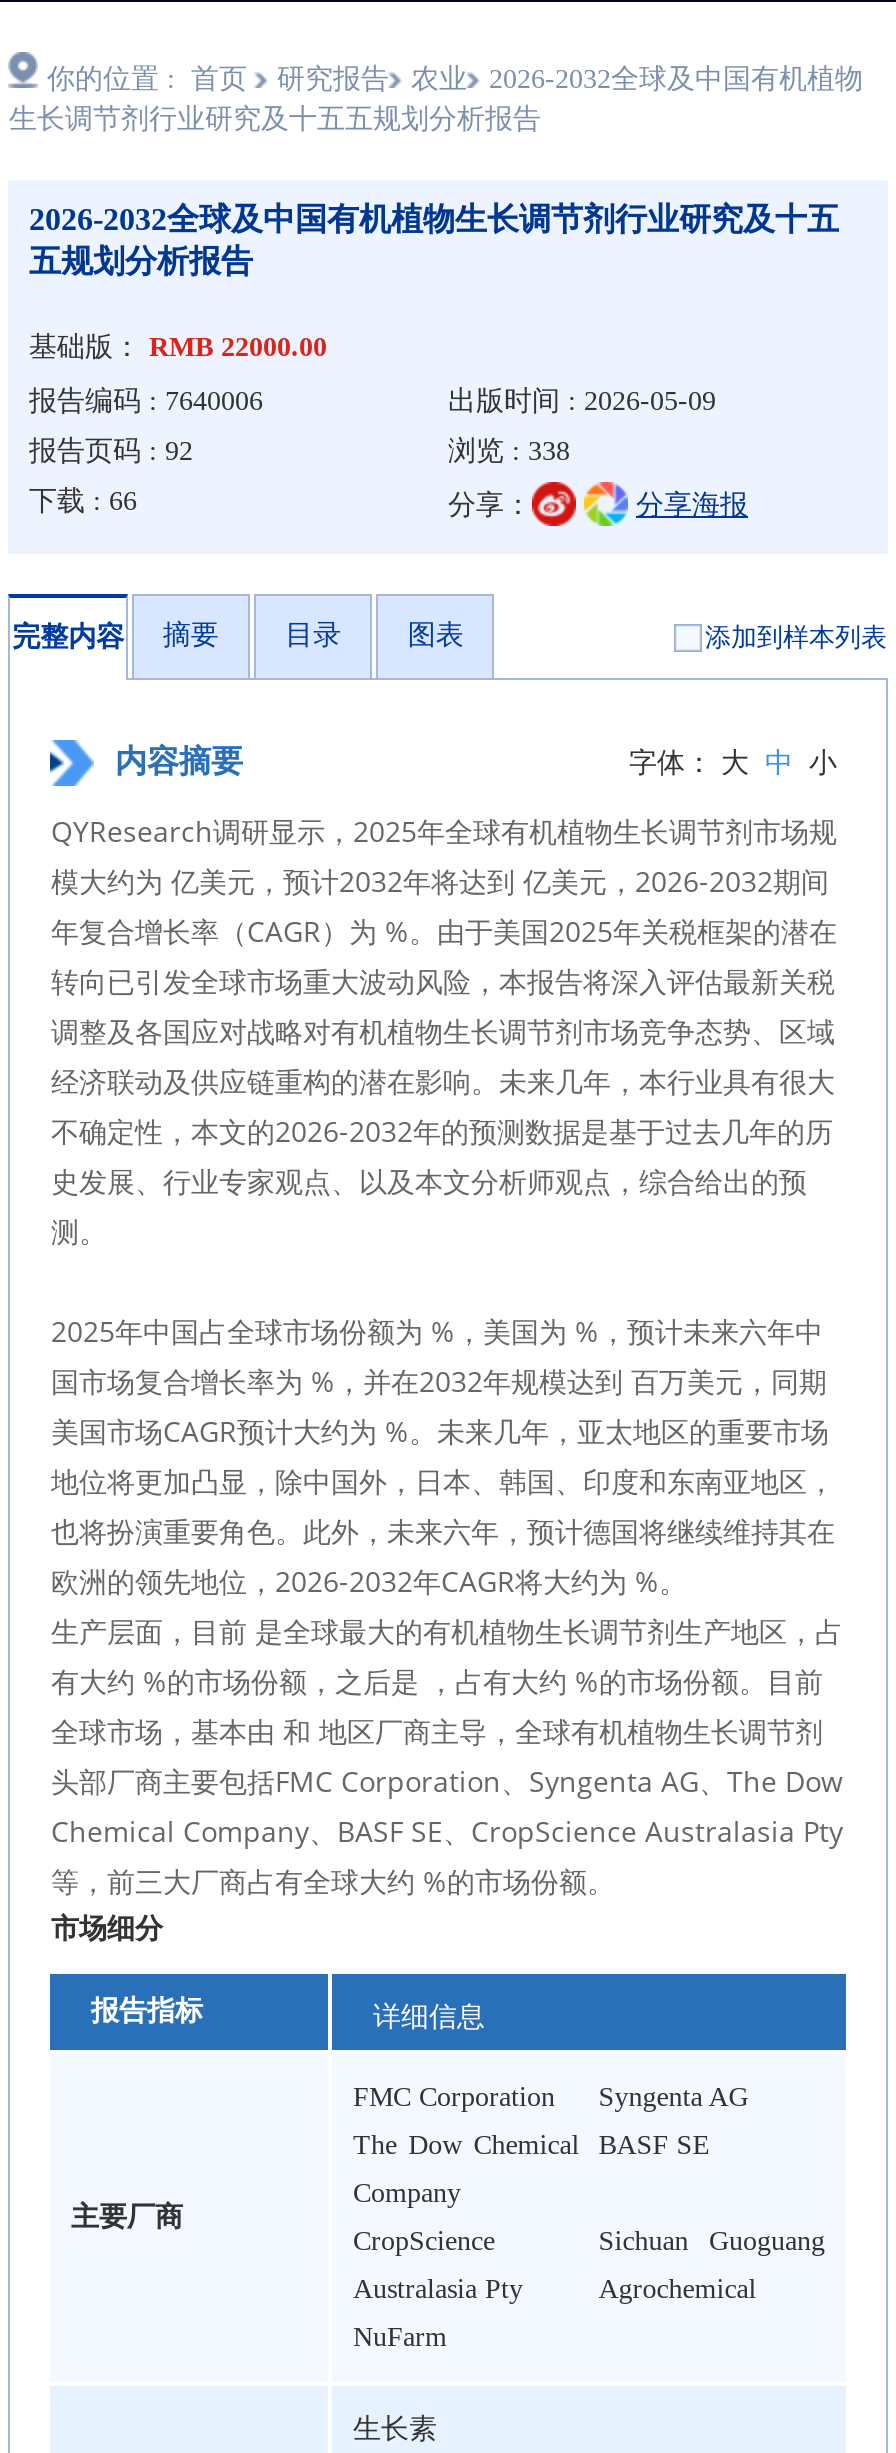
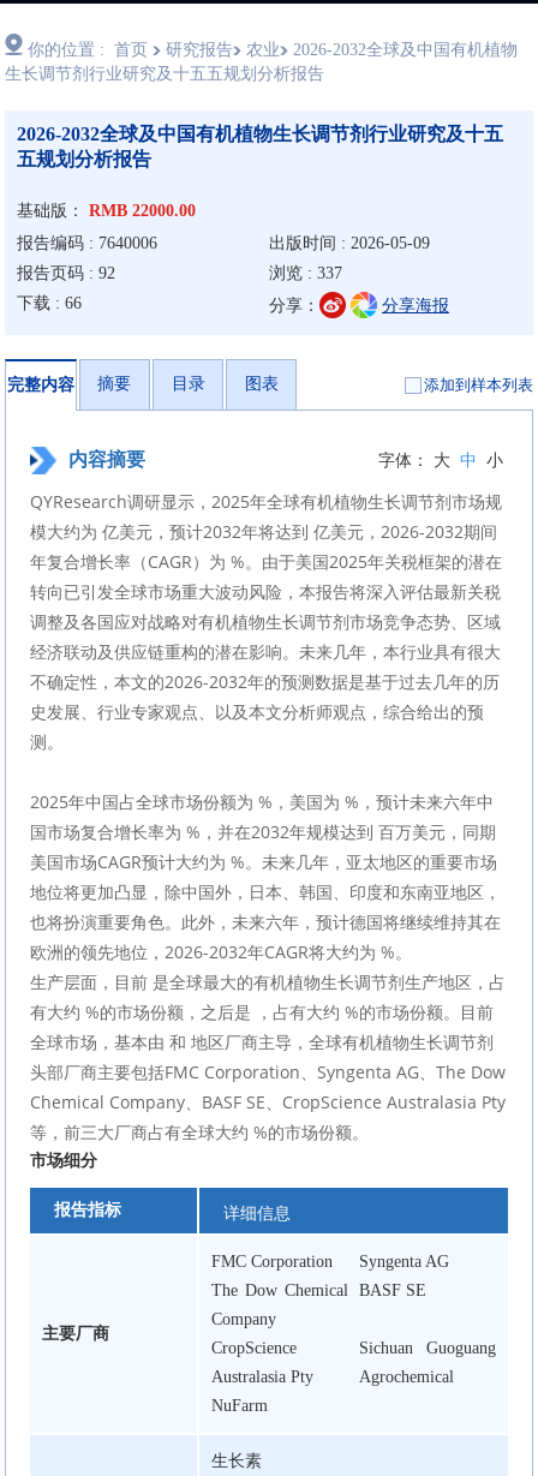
- 浏览 : 338
+ 浏览 : 337
